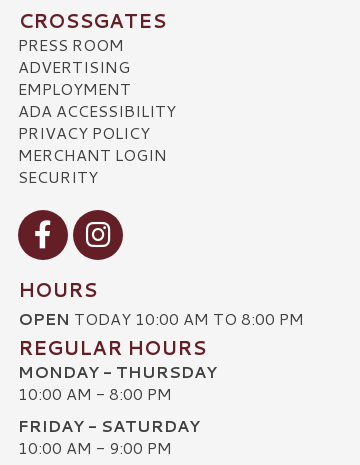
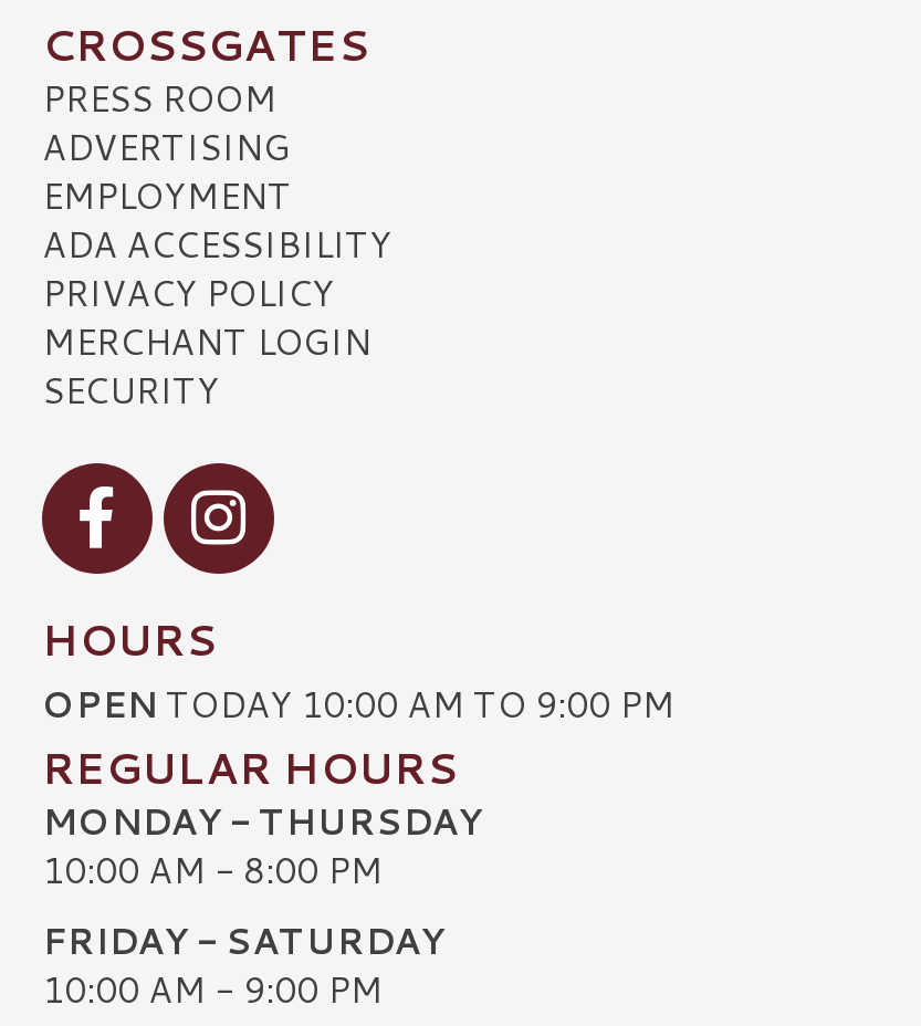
- OPEN TODAY 10:00 AM TO 8:00 PM
+ OPEN TODAY 10:00 AM TO 9:00 PM
